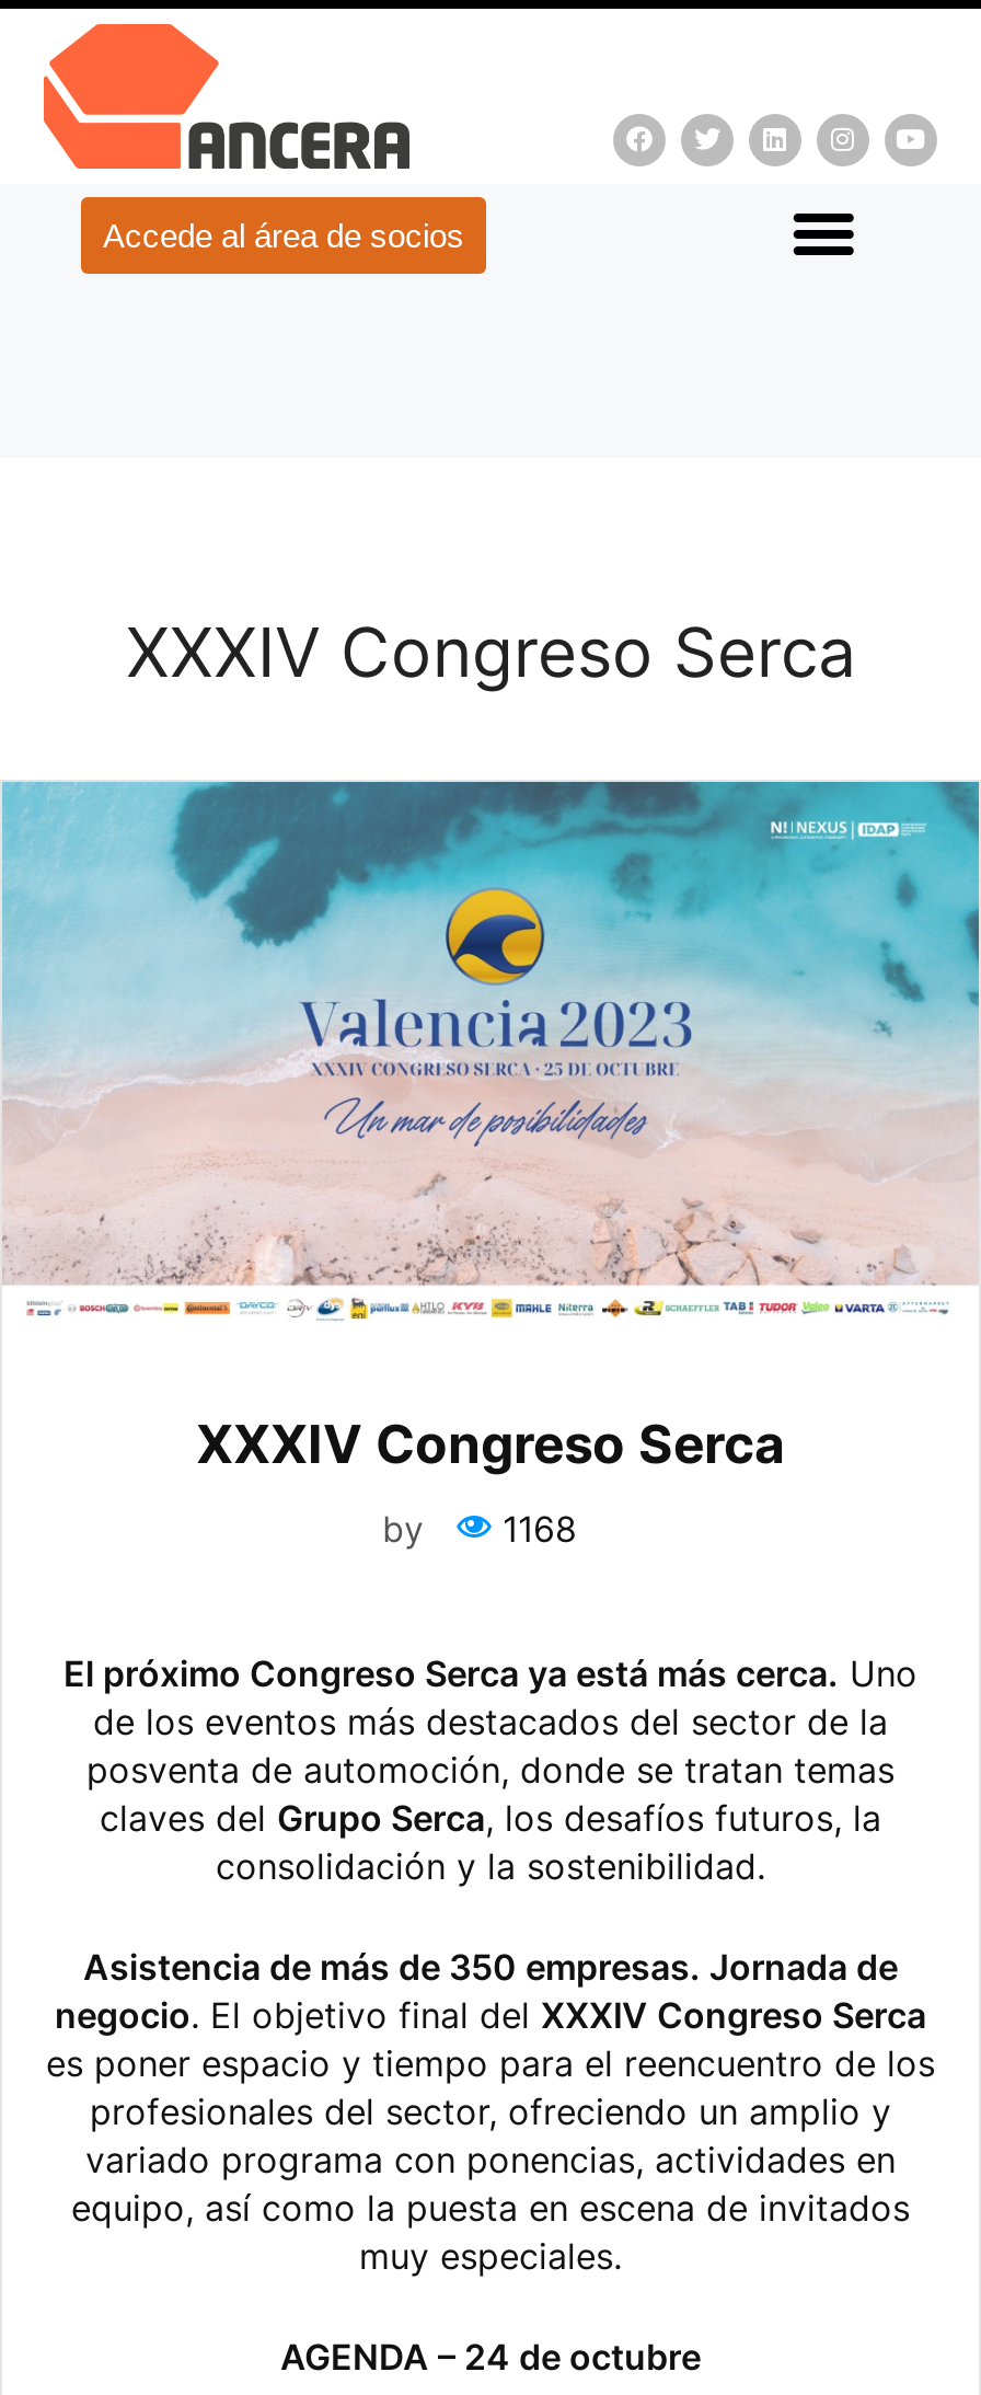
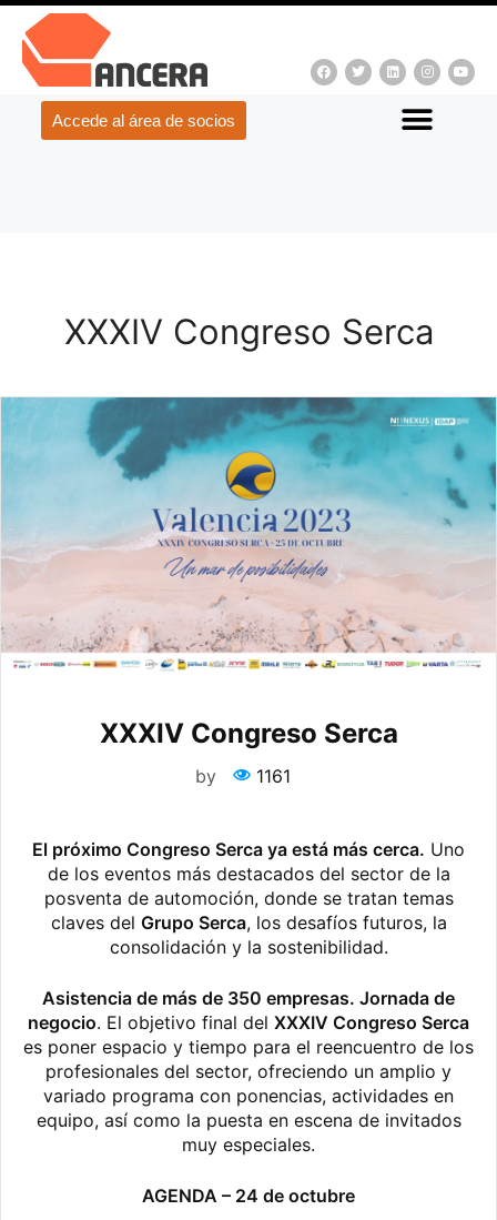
- by 1168
+ by 1161
